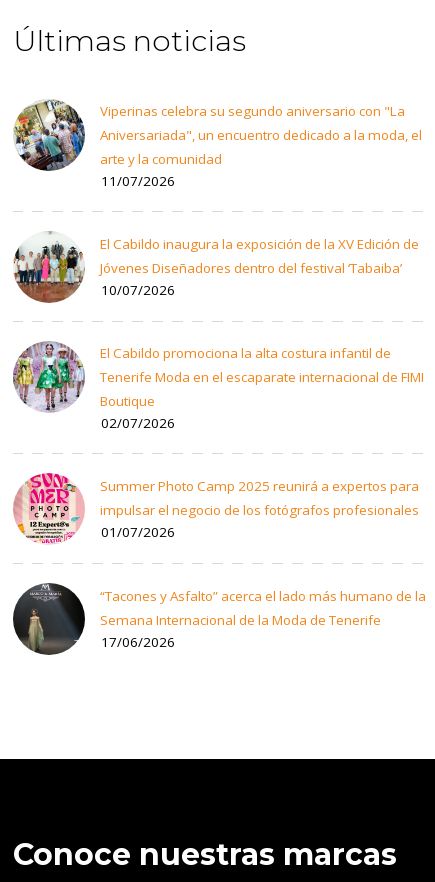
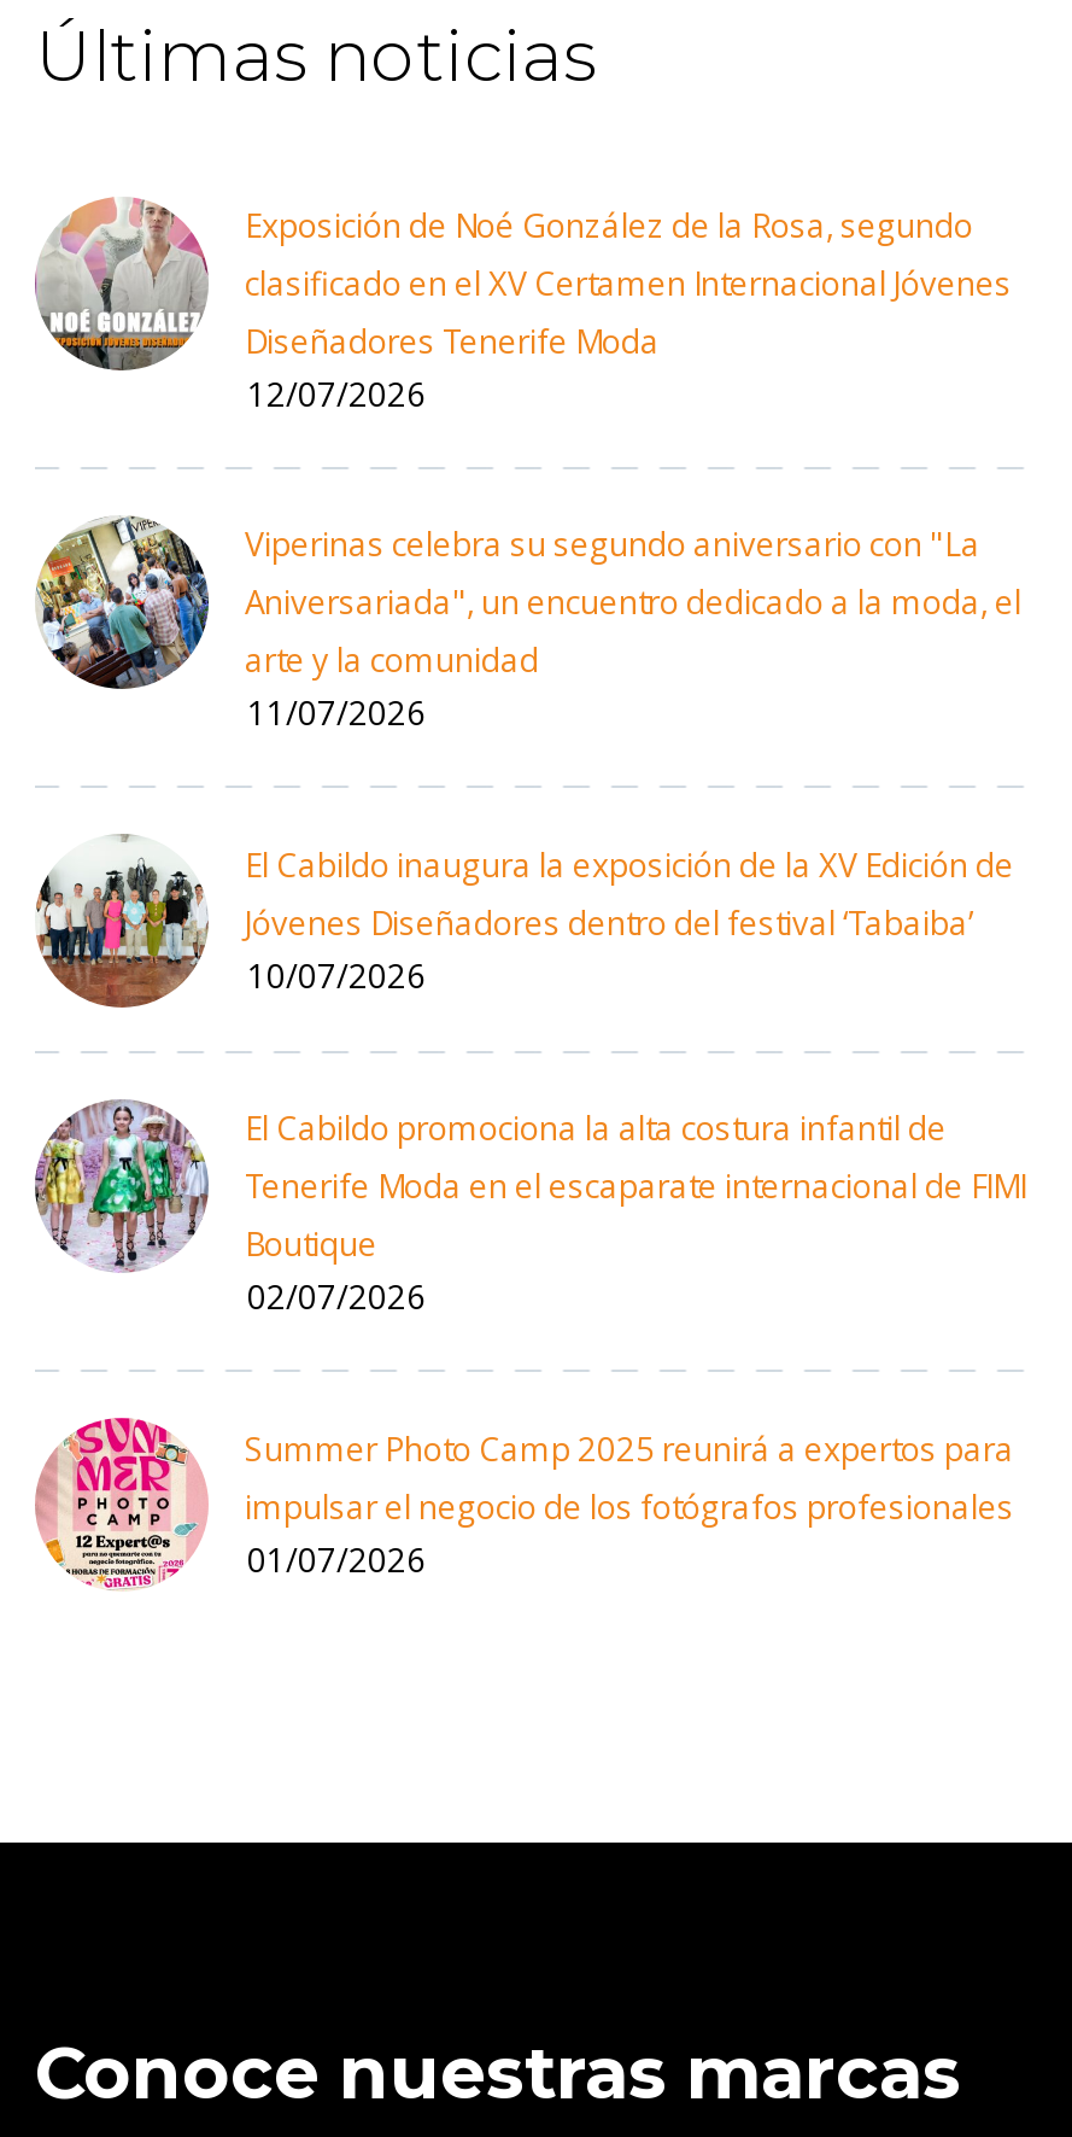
+ [image]
+ Exposición de Noé González de la Rosa, segundo
+ clasificado en el XV Certamen Internacional Jóvenes
+ Diseñadores Tenerife Moda
+ 12/07/2026

moved down: [image] | Viperinas celebra su segundo aniversario con "La | Aniversariada", un encuentro dedicado a la moda, el | ... | impulsar el negocio de los fotógrafos profesionales | 01/07/2026

- [image]
- “Tacones y Asfalto” acerca el lado más humano de la
- Semana Internacional de la Moda de Tenerife
- 17/06/2026
